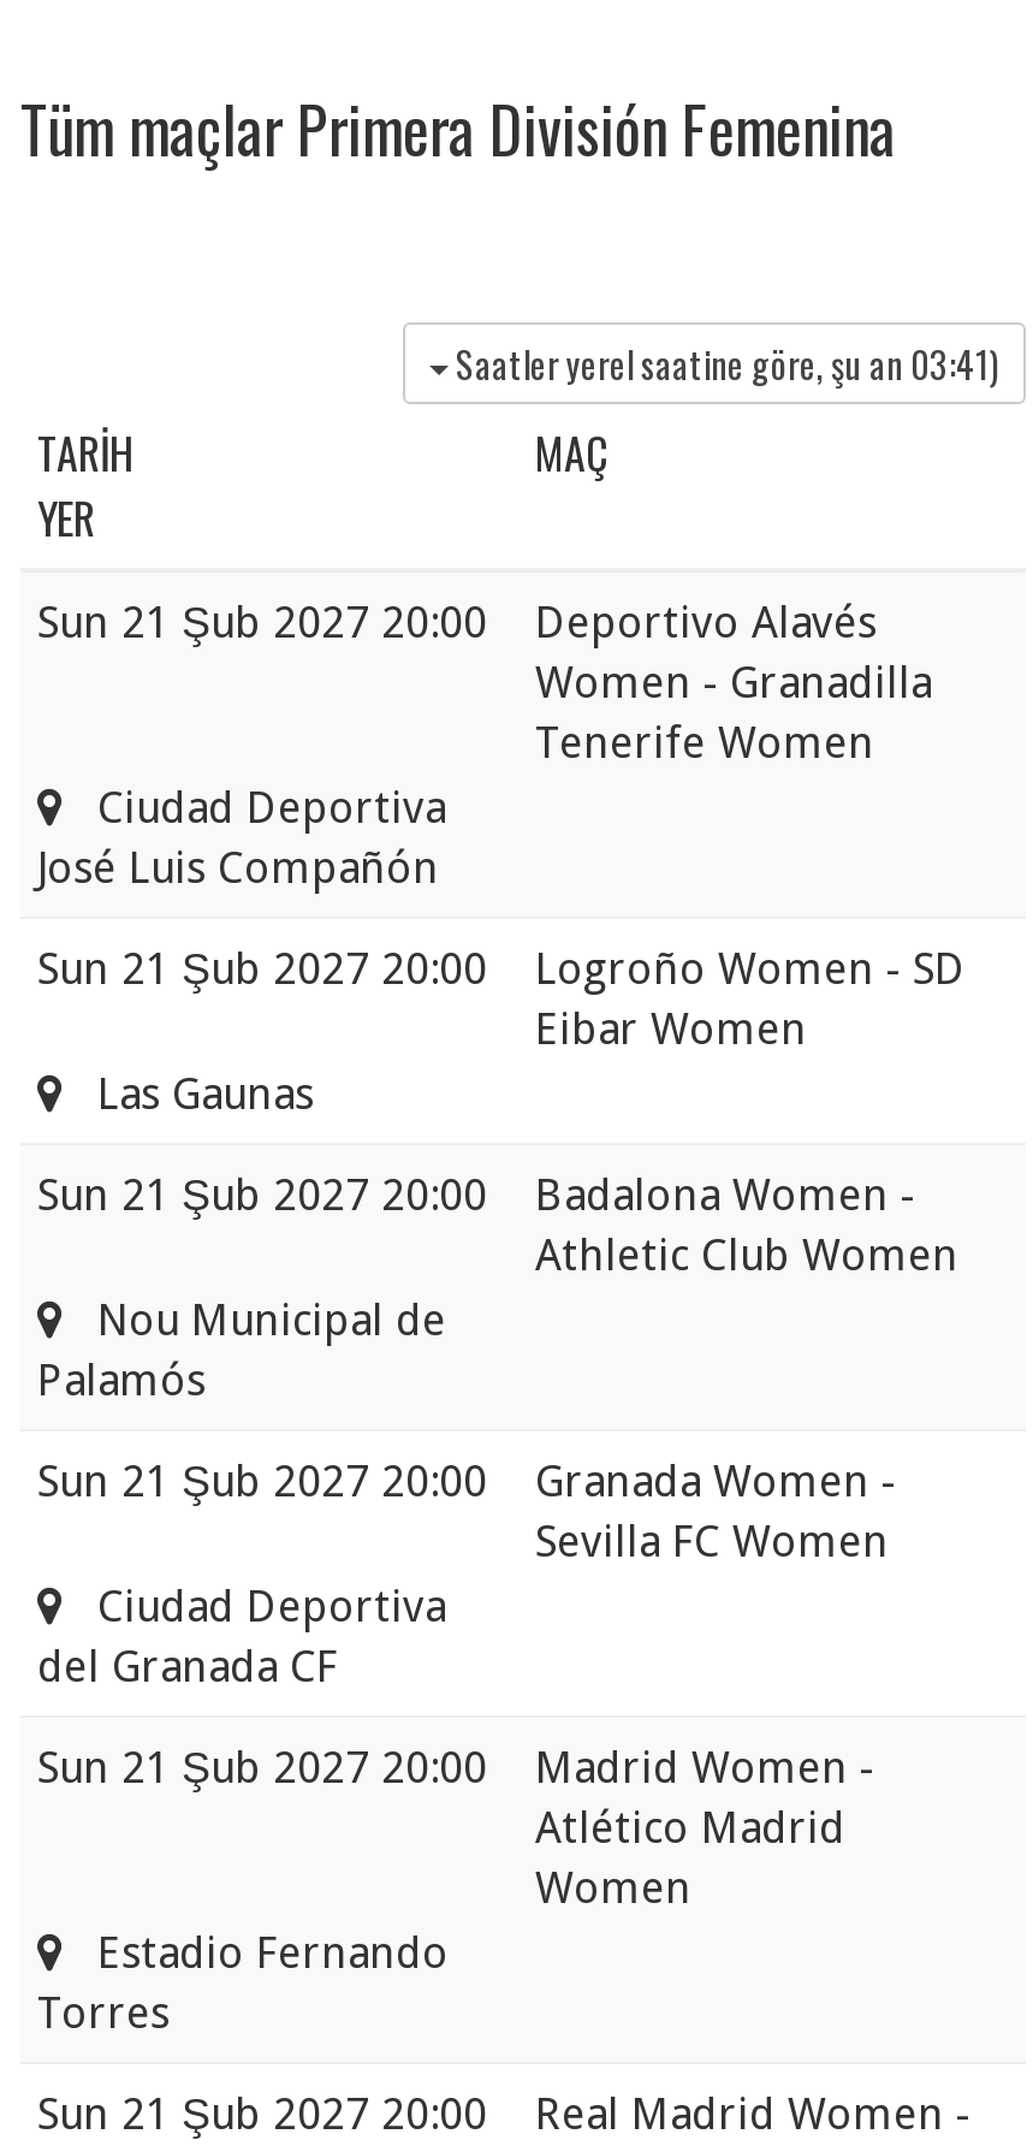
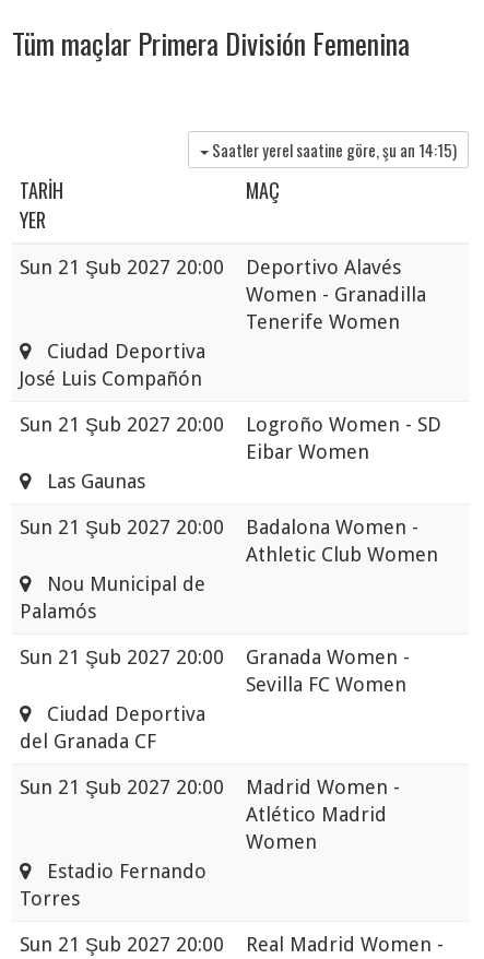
- Saatler yerel saatine göre, şu an 03:41)
+ Saatler yerel saatine göre, şu an 14:15)
